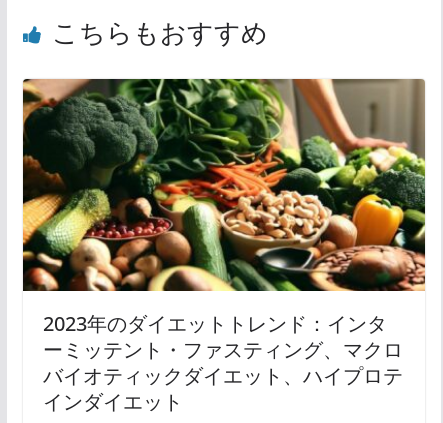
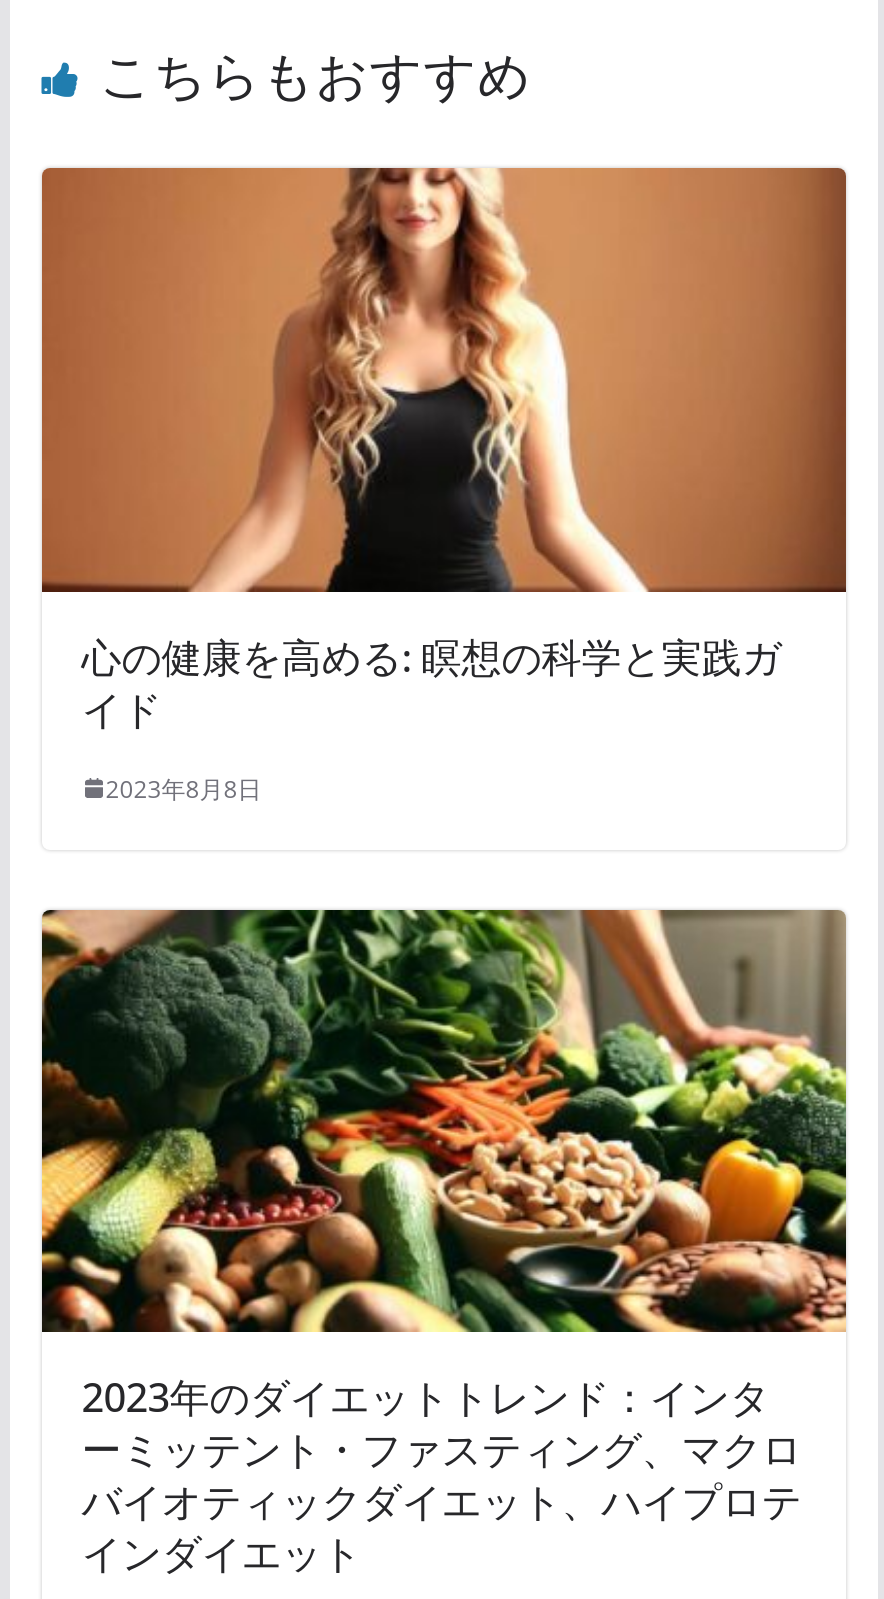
+ [image]
+ 心の健康を高める: 瞑想の科学と実践ガ
+ イド
+ 2023年8月8日
